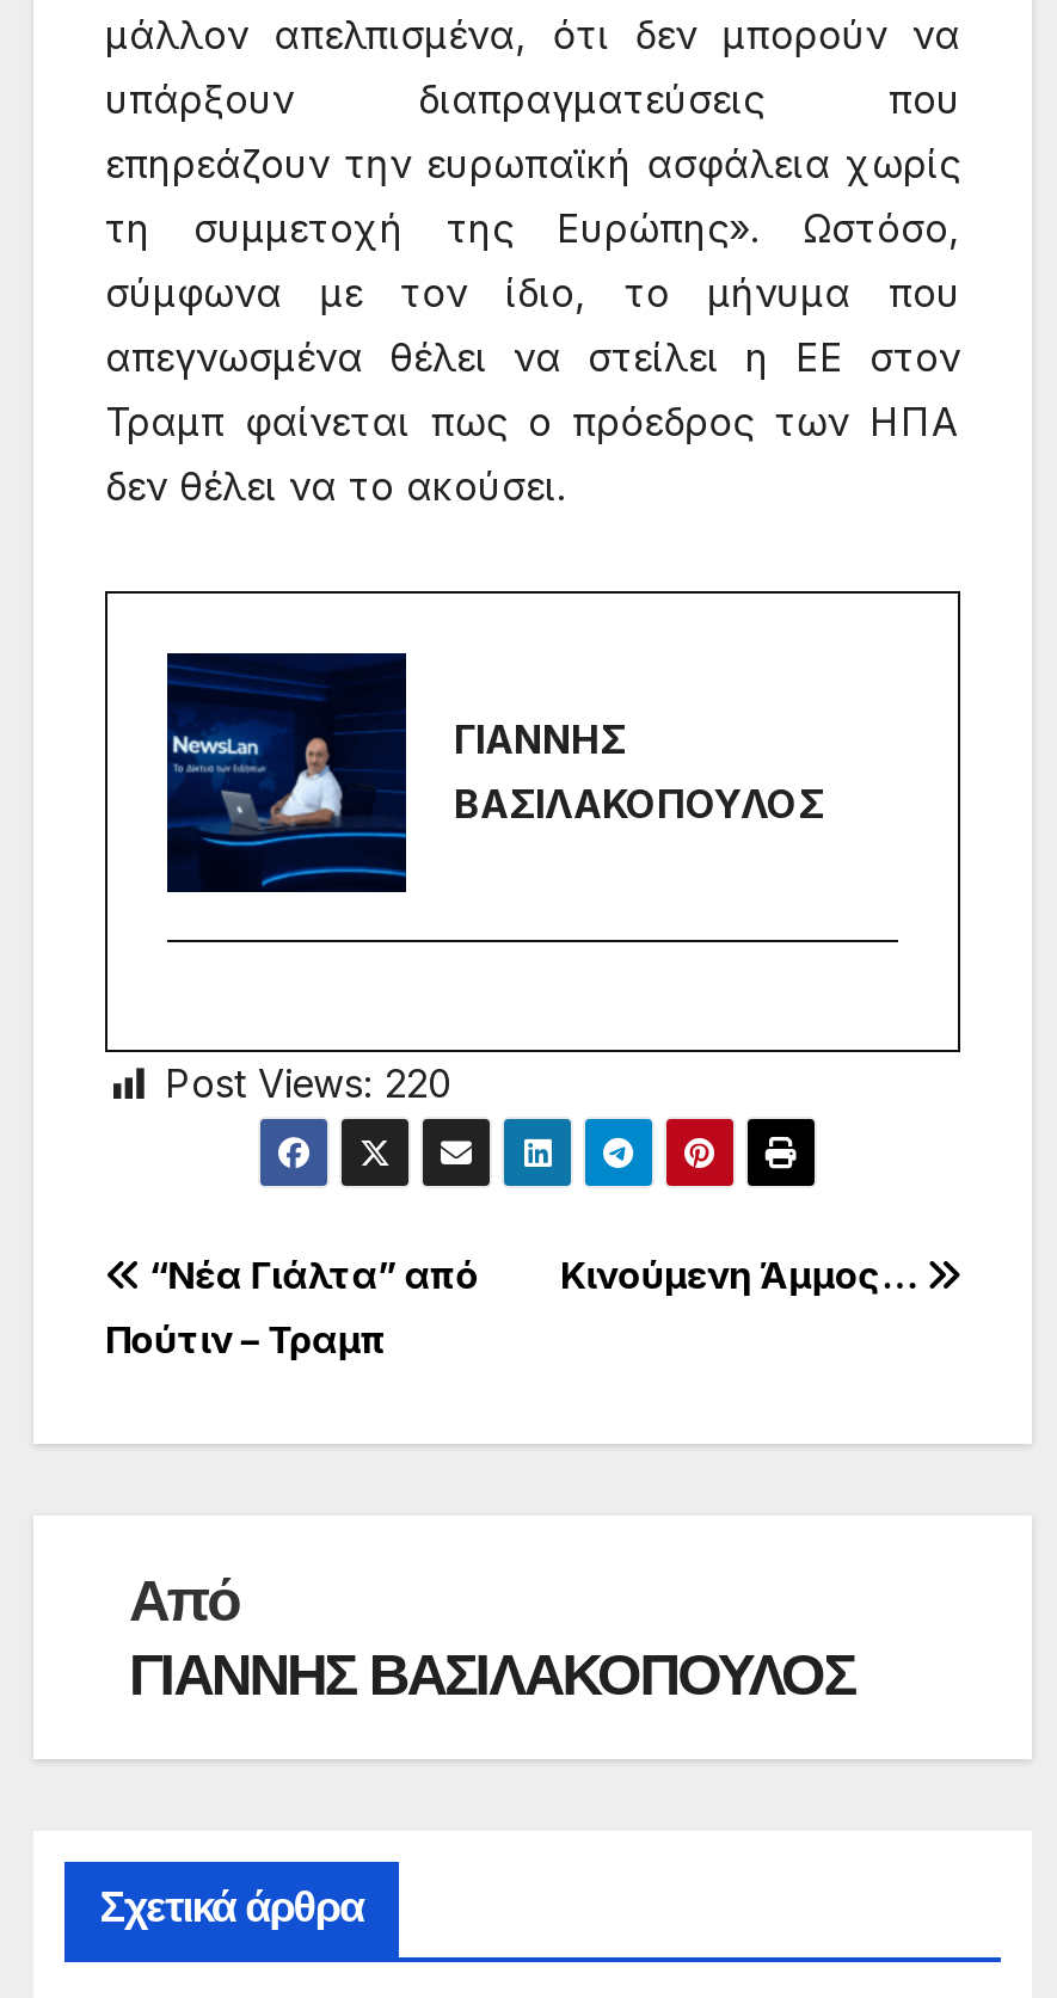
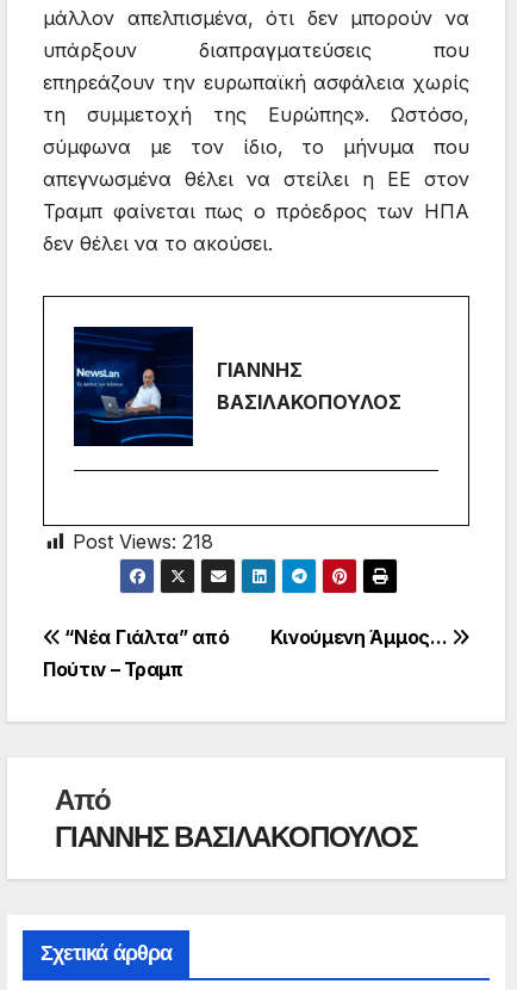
- Post Views: 220
+ Post Views: 218
